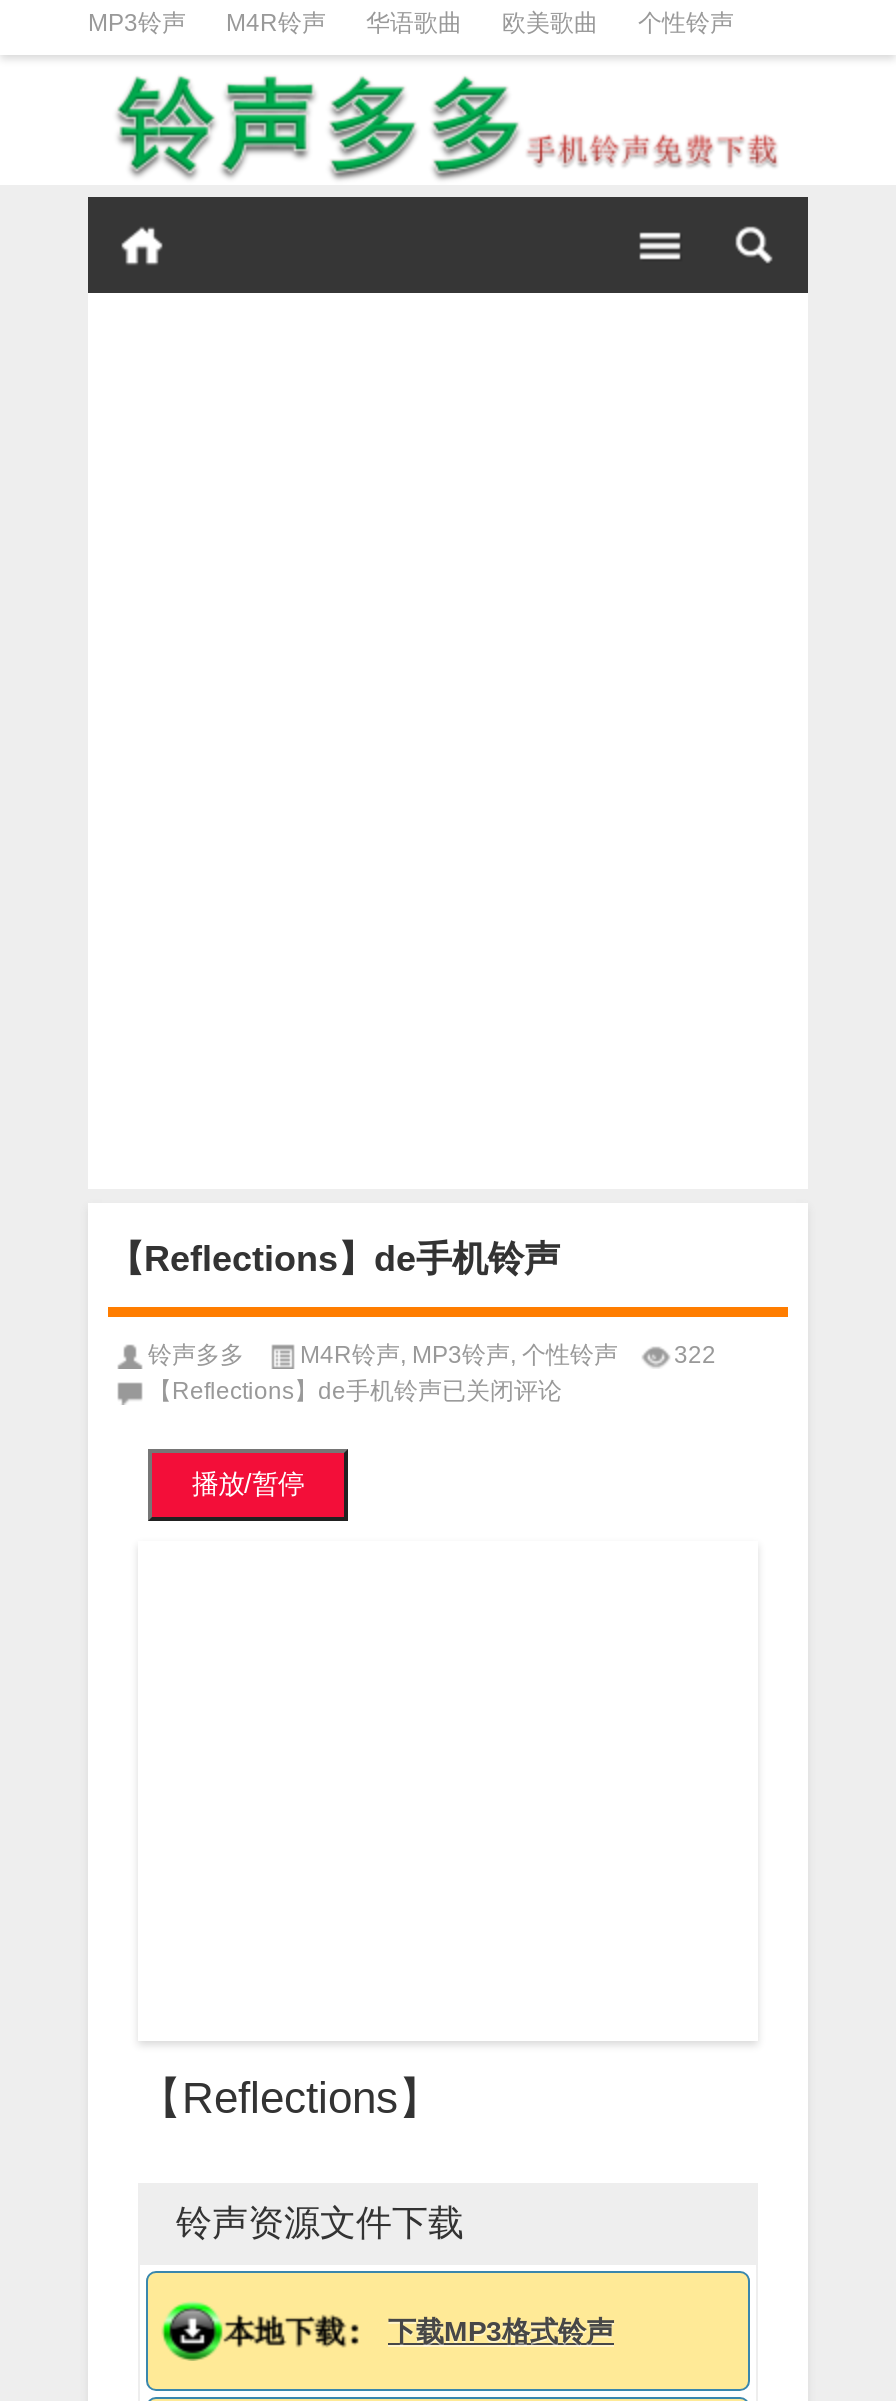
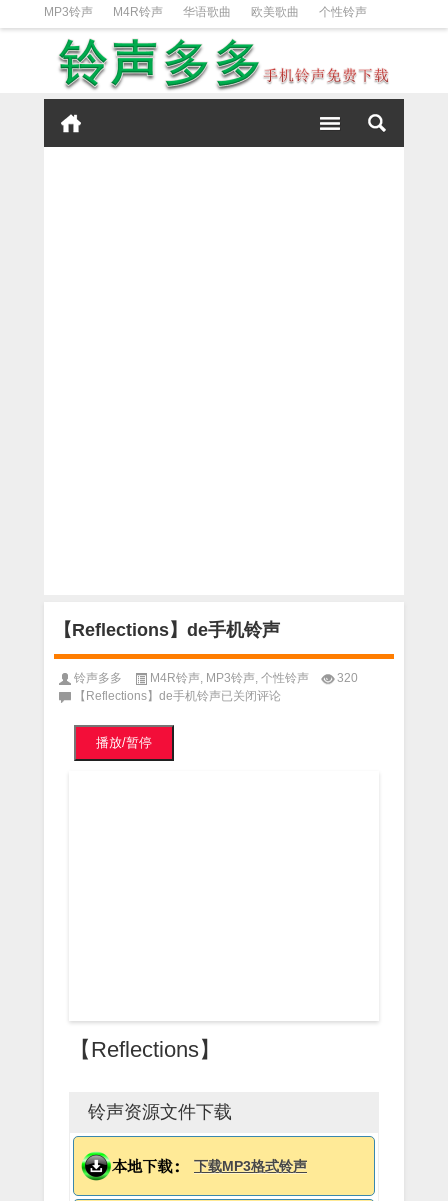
- 铃声多多 M4R铃声, MP3铃声,个性铃声 322
+ 铃声多多 M4R铃声, MP3铃声,个性铃声 320
